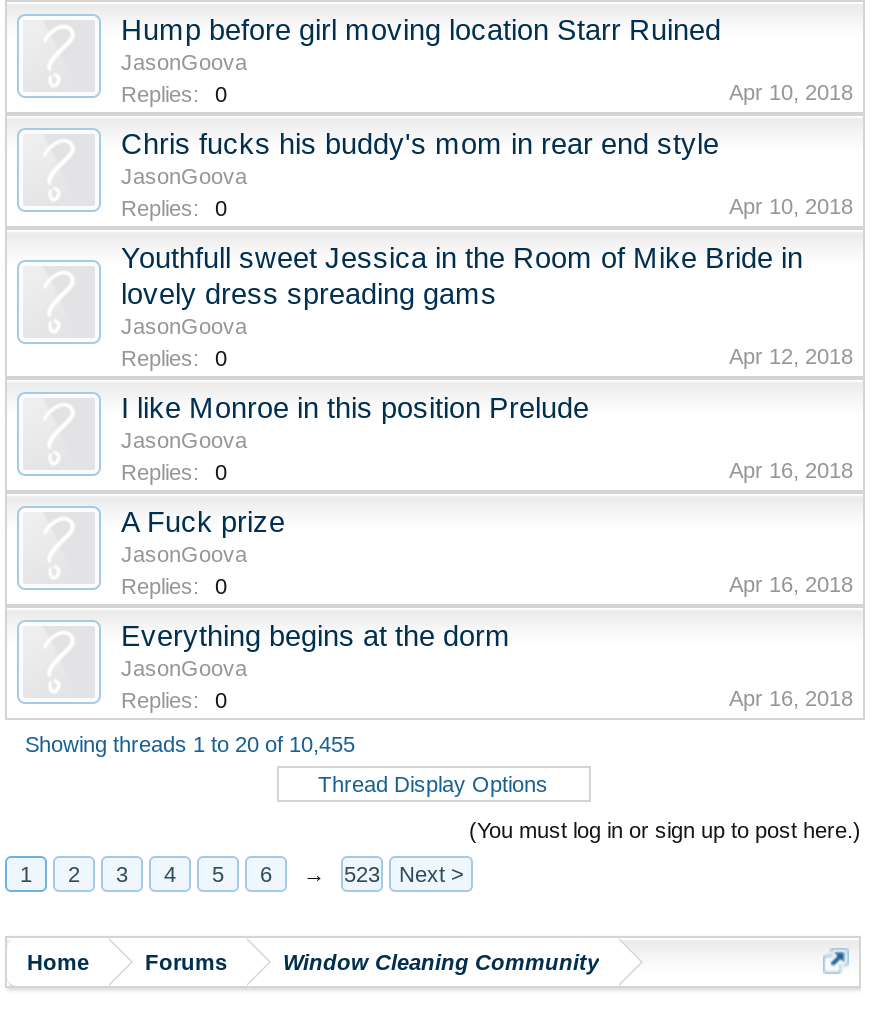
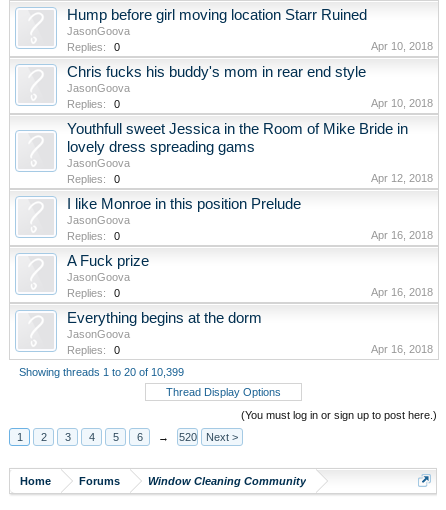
- Showing threads 1 to 20 of 10,455
+ Showing threads 1 to 20 of 10,399

- 523
+ 520
